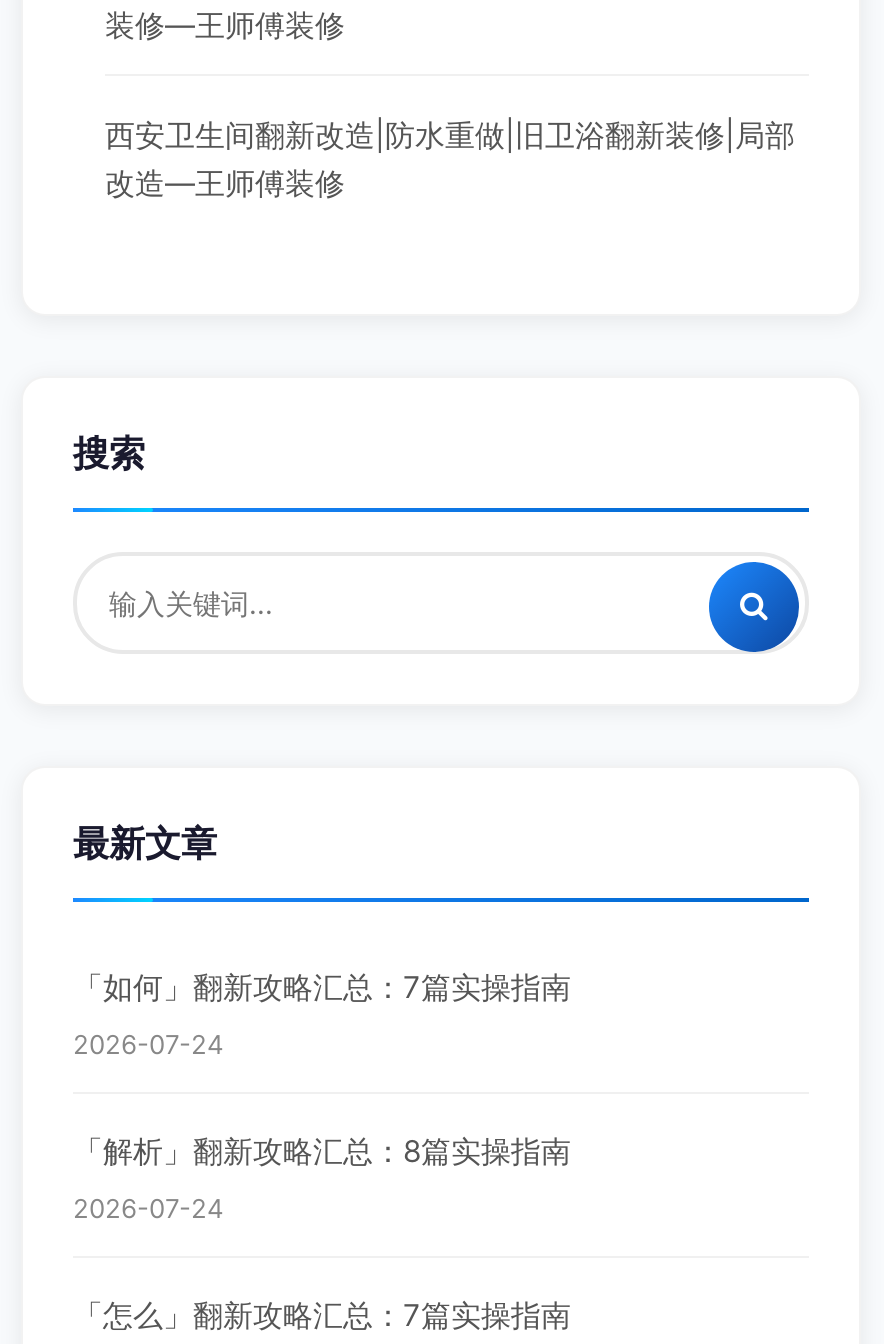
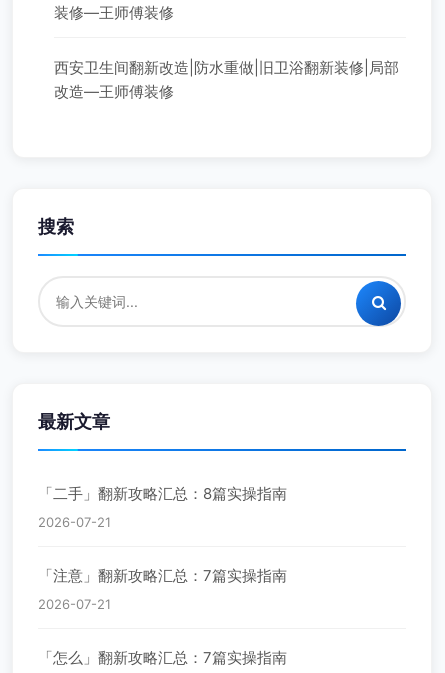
- 「如何」翻新攻略汇总：7篇实操指南
+ 「二手」翻新攻略汇总：8篇实操指南

- 2026-07-24
+ 2026-07-21

- 「解析」翻新攻略汇总：8篇实操指南
+ 「注意」翻新攻略汇总：7篇实操指南

- 2026-07-24
+ 2026-07-21
